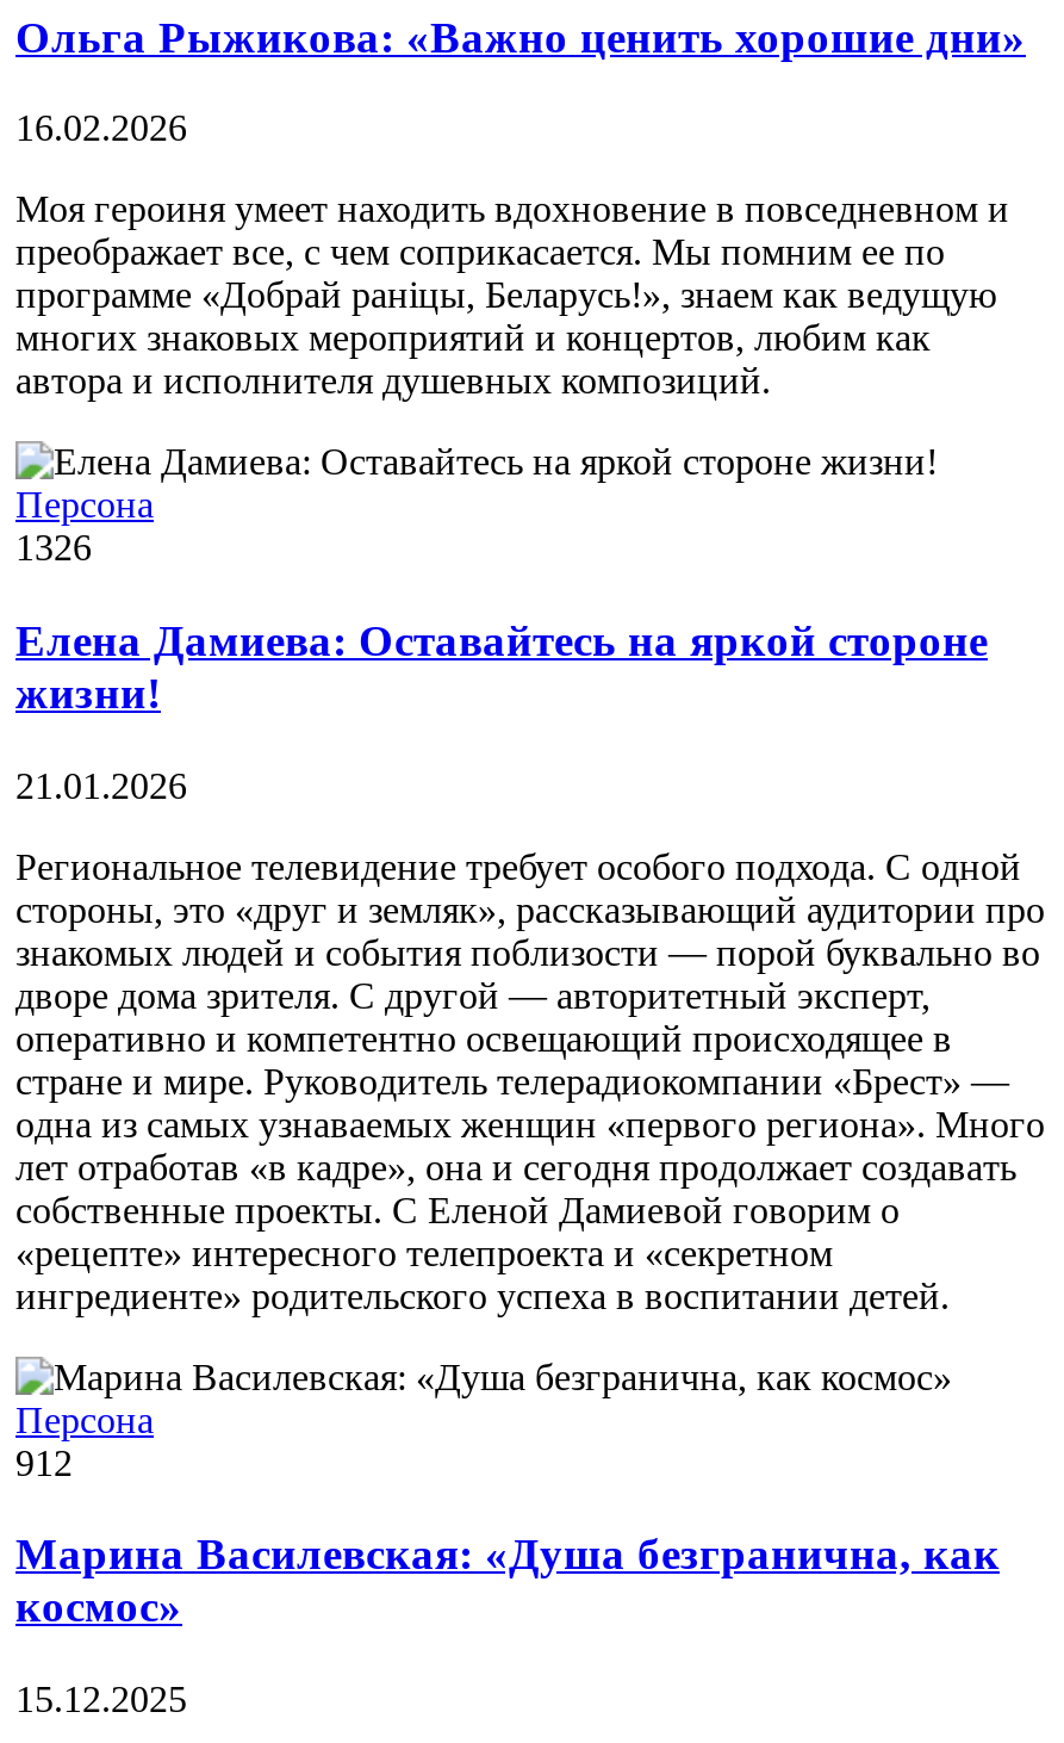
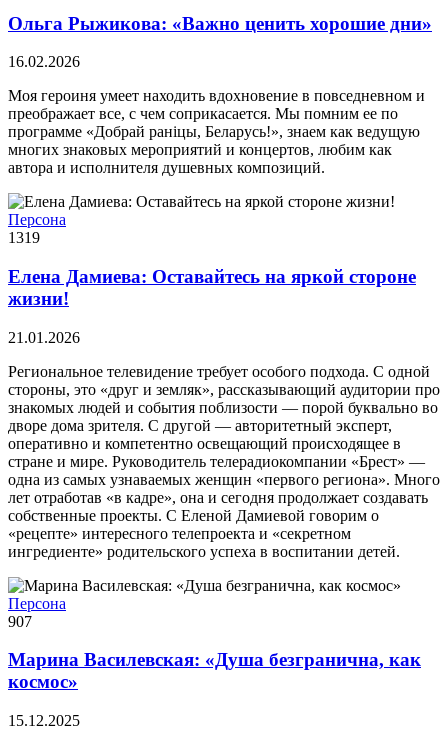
- 1326
+ 1319

- 912
+ 907
